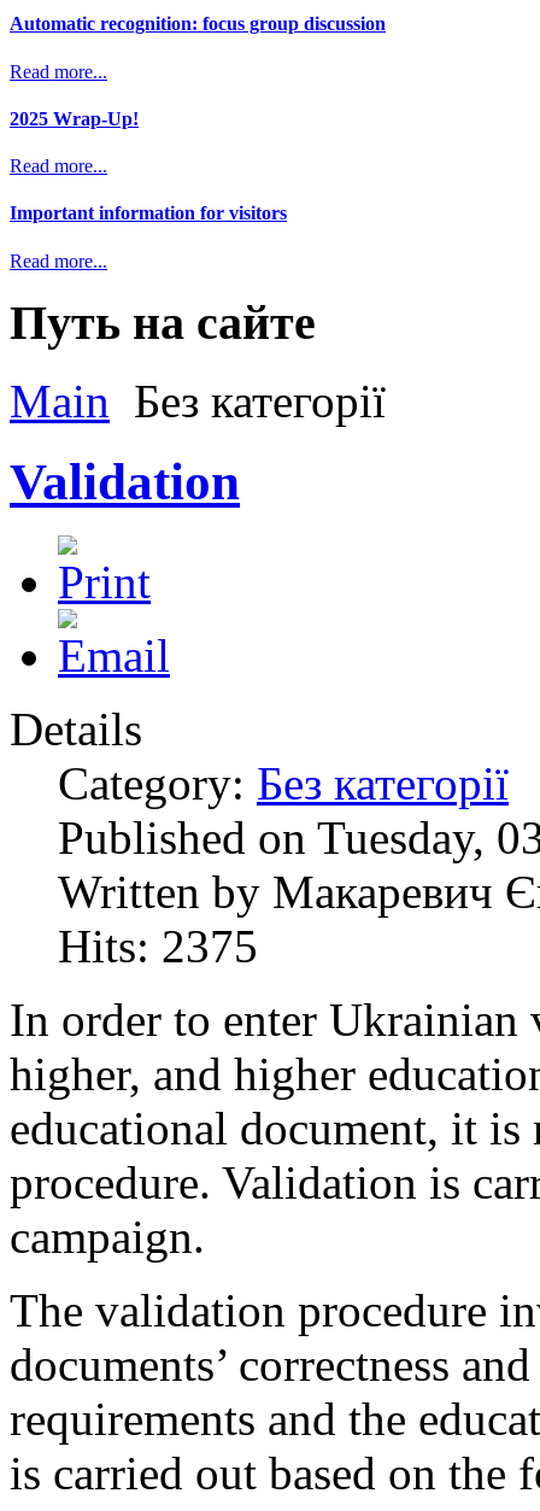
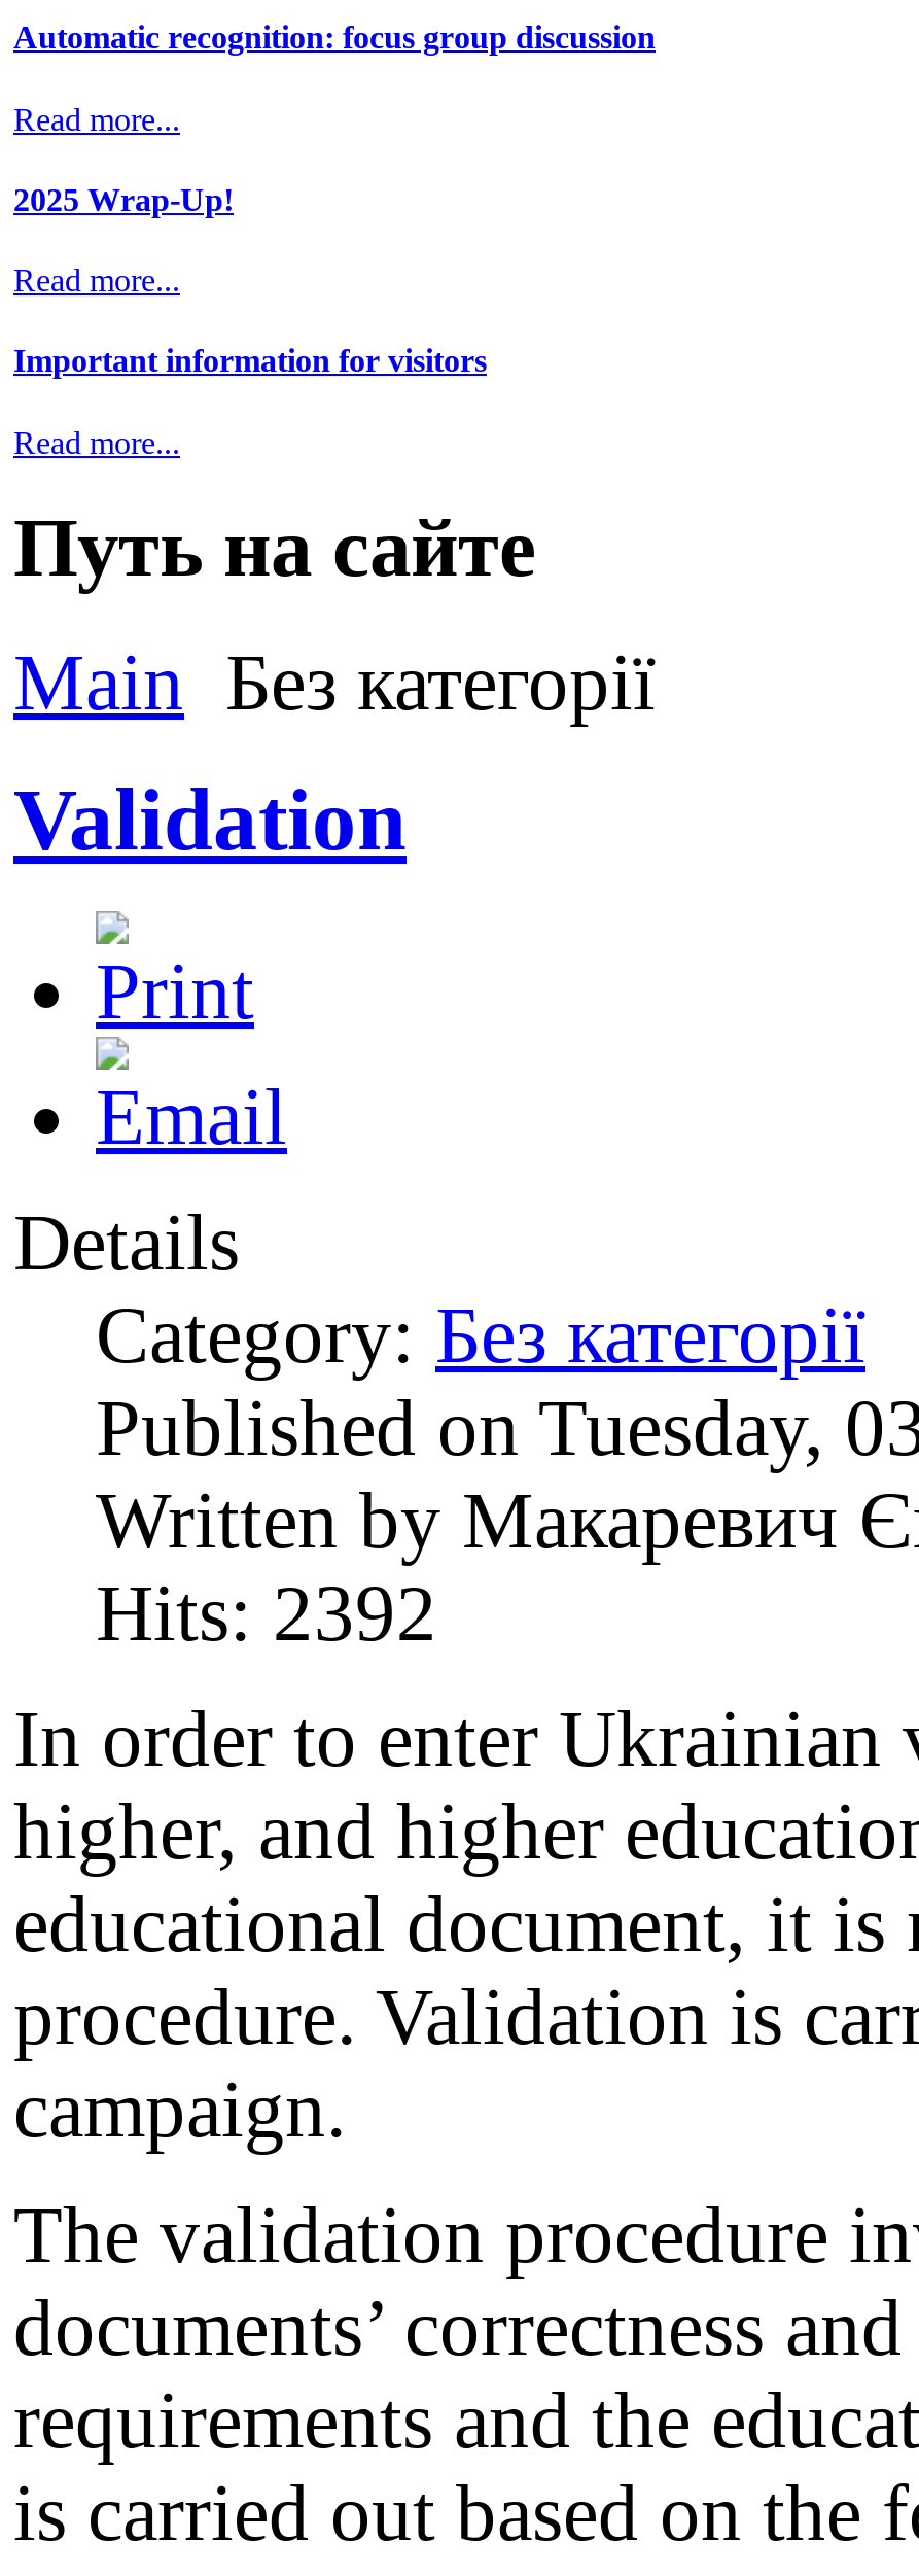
- Hits: 2375
+ Hits: 2392
